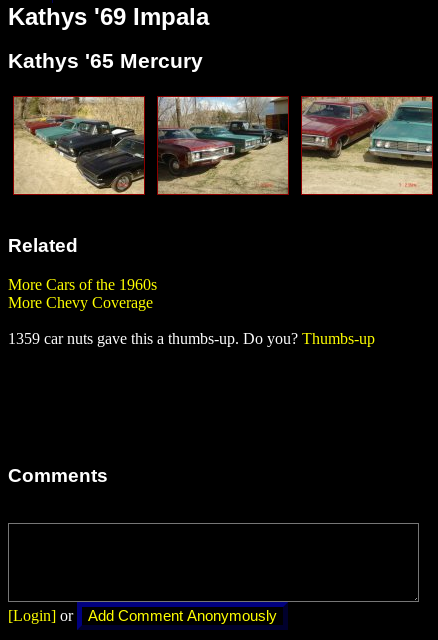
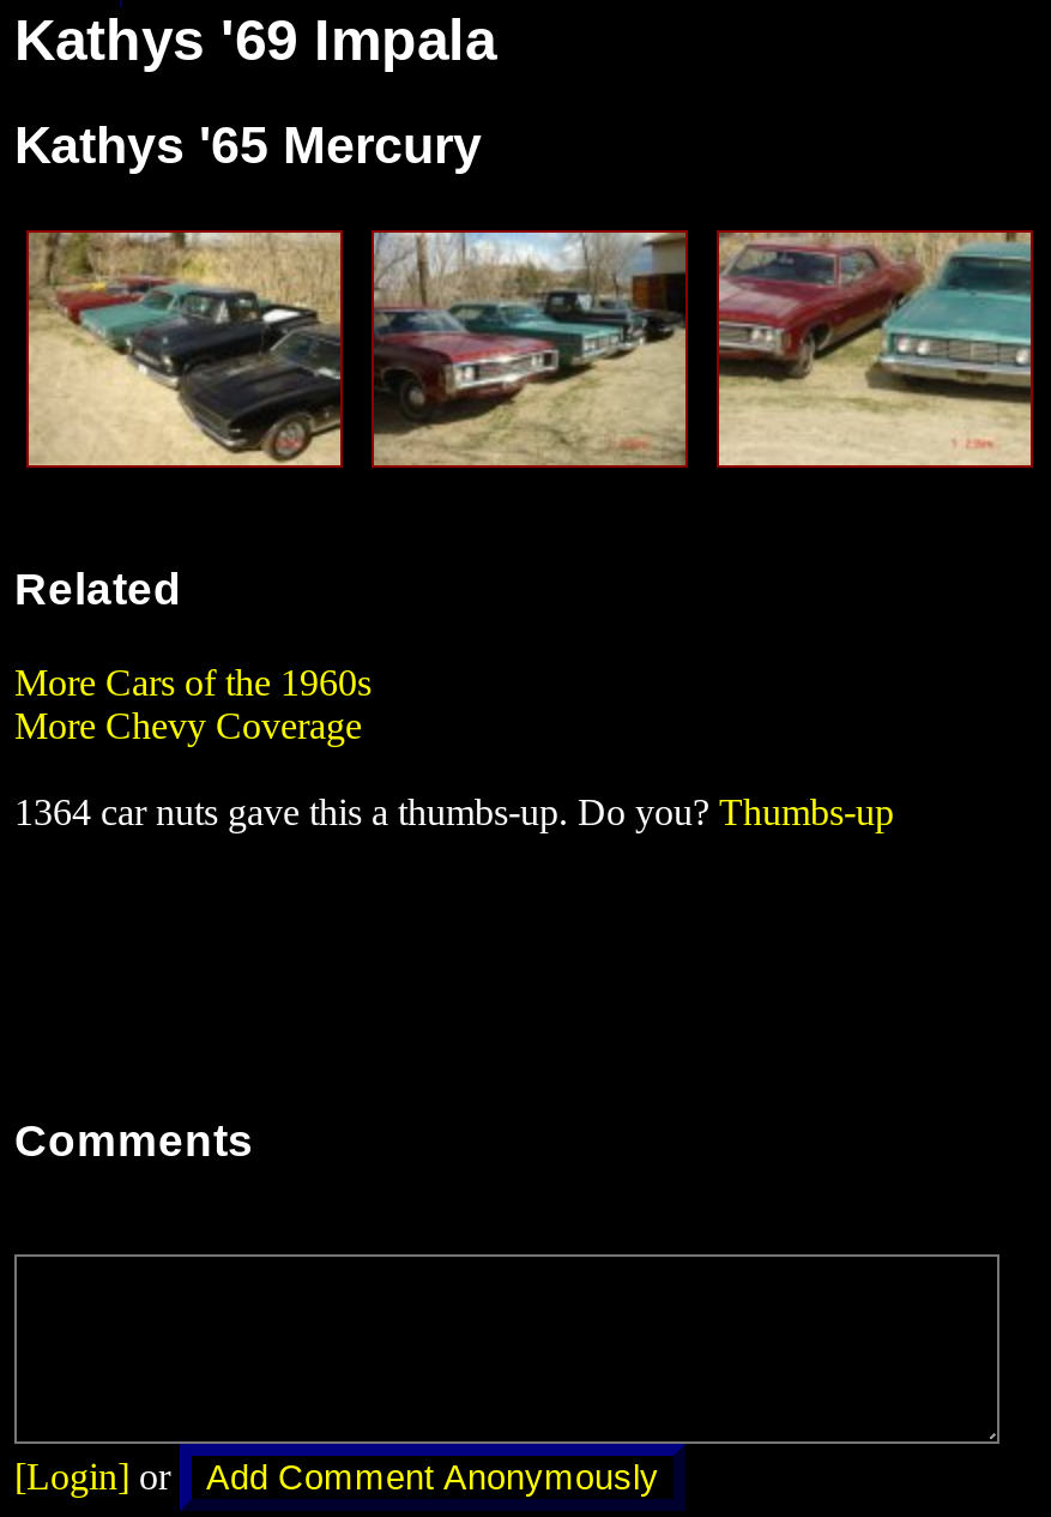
- 1359 car nuts gave this a thumbs-up. Do you? Thumbs-up
+ 1364 car nuts gave this a thumbs-up. Do you? Thumbs-up
